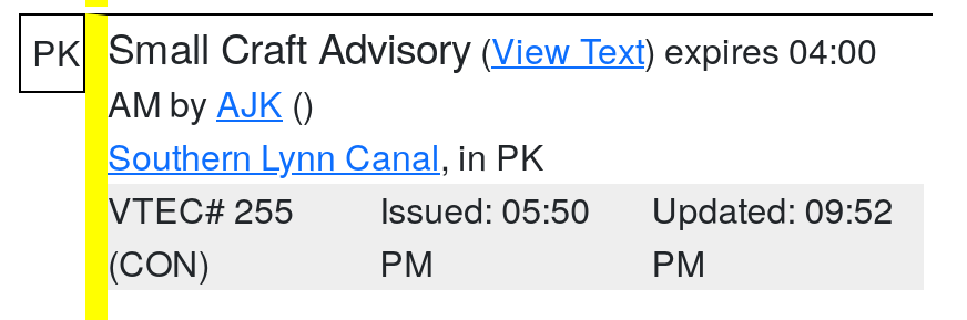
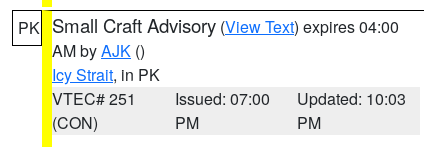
- Southern Lynn Canal, in PK
- VTEC# 255
+ Icy Strait, in PK
+ VTEC# 251

- Issued: 05:50
+ Issued: 07:00

- Updated: 09:52
+ Updated: 10:03
